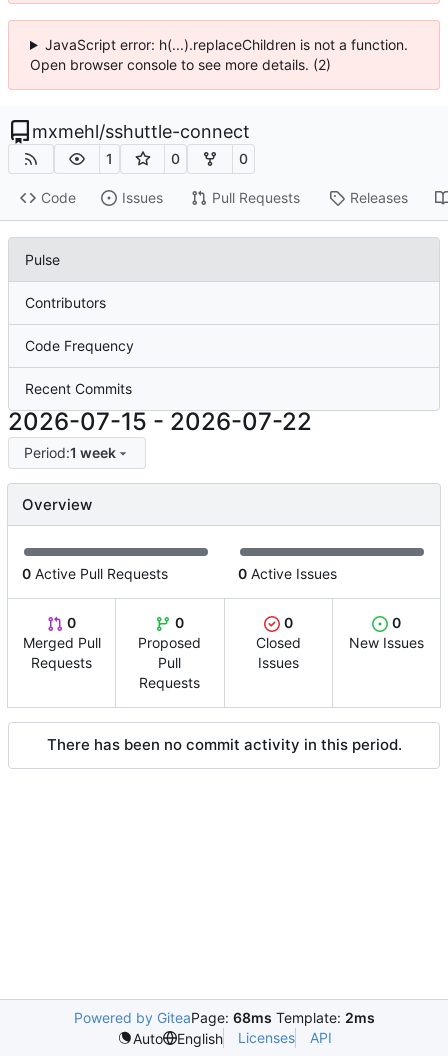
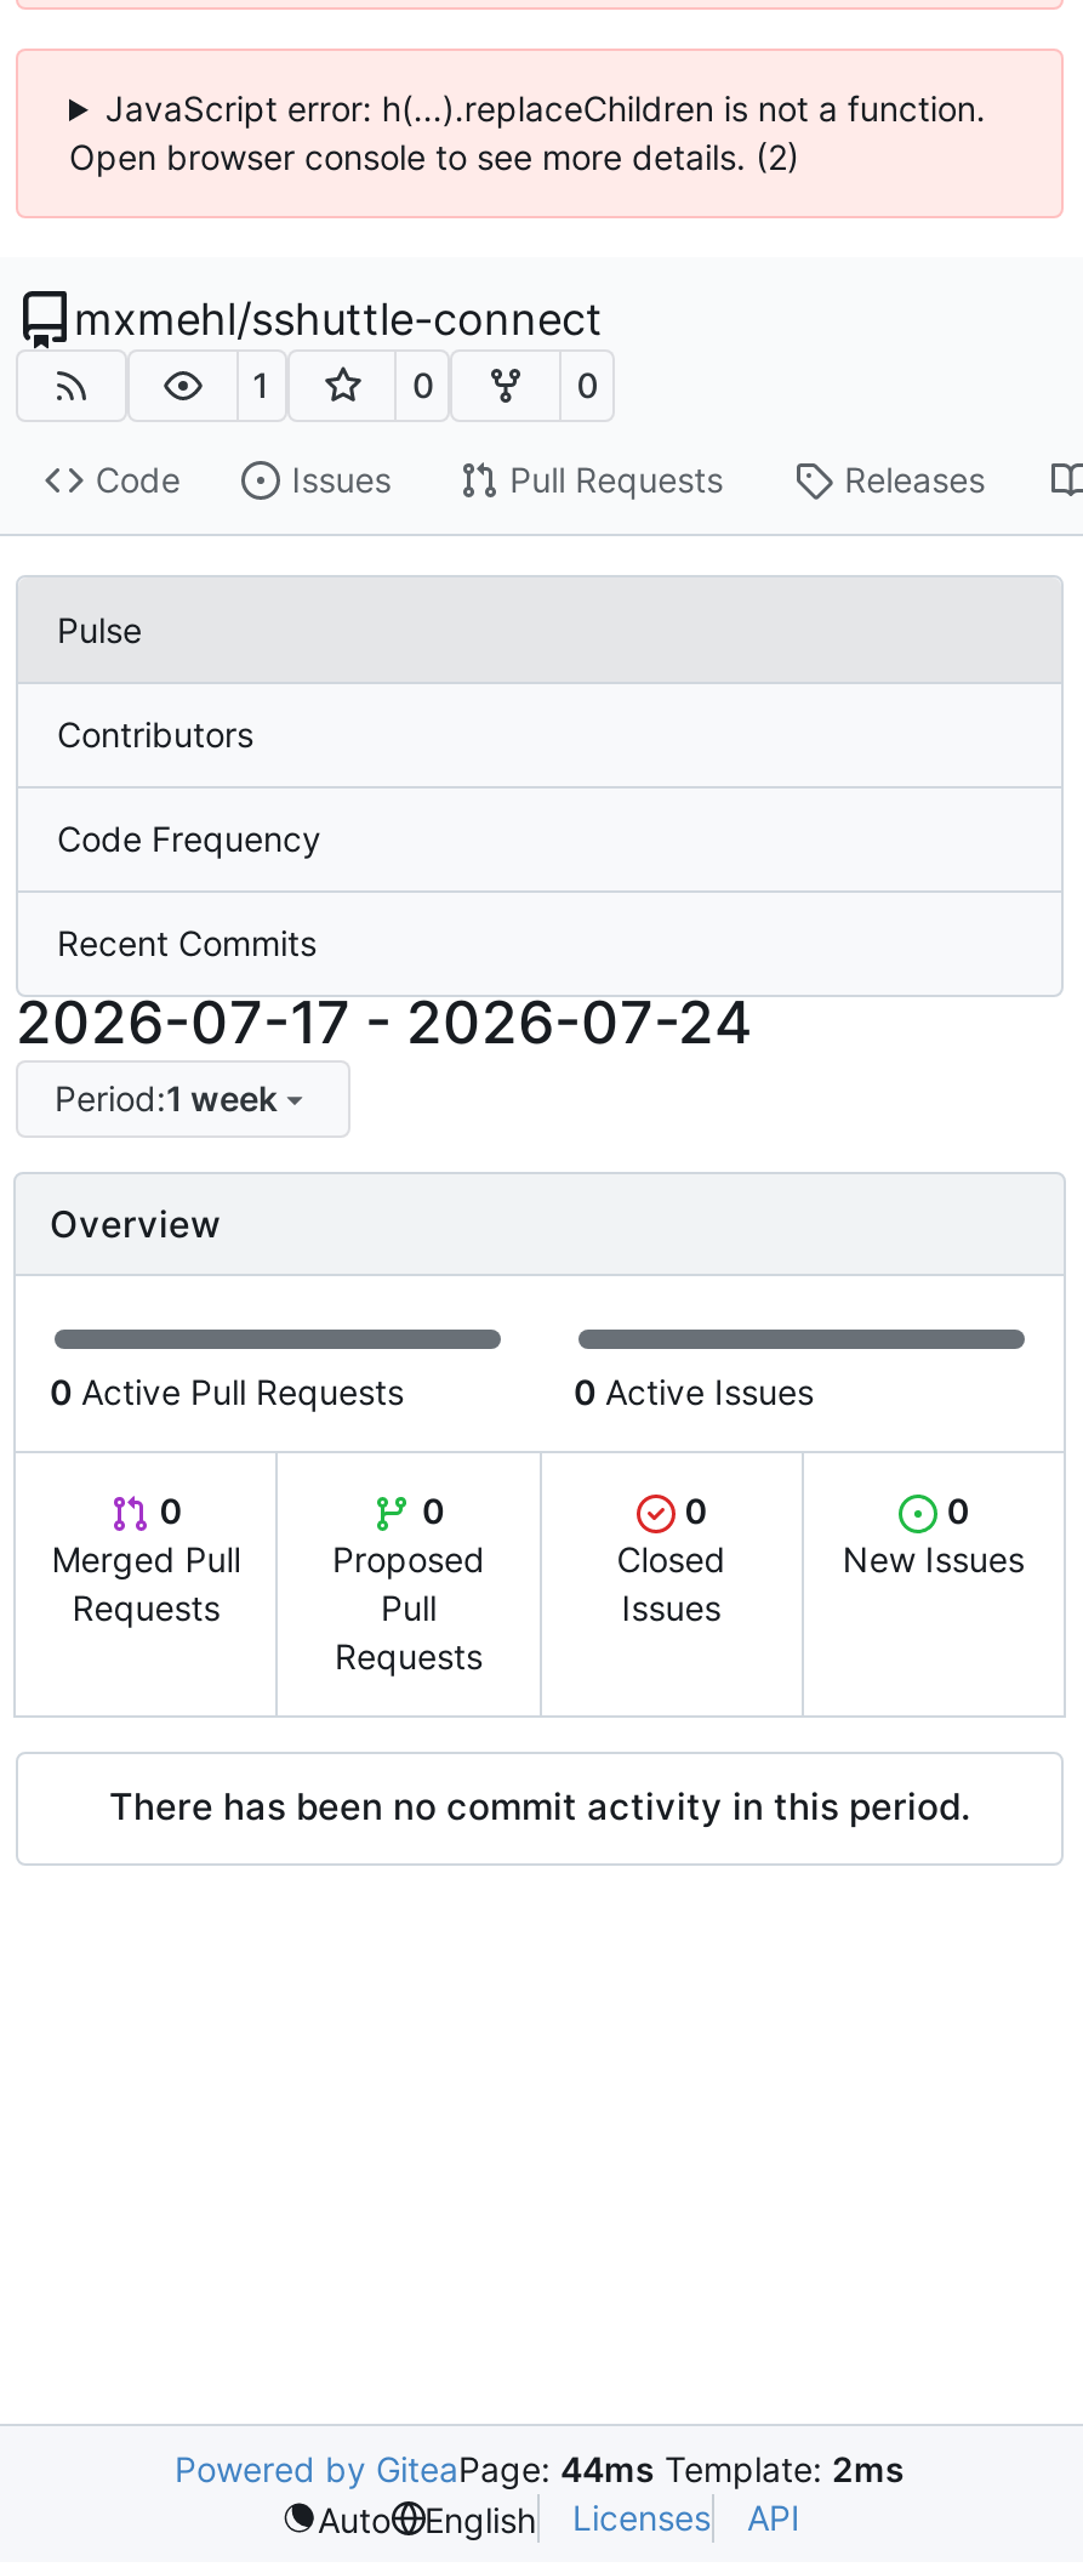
- 2026-07-15 - 2026-07-22
+ 2026-07-17 - 2026-07-24

- Powered by GiteaPage: 68ms Template: 2ms
+ Powered by GiteaPage: 44ms Template: 2ms
